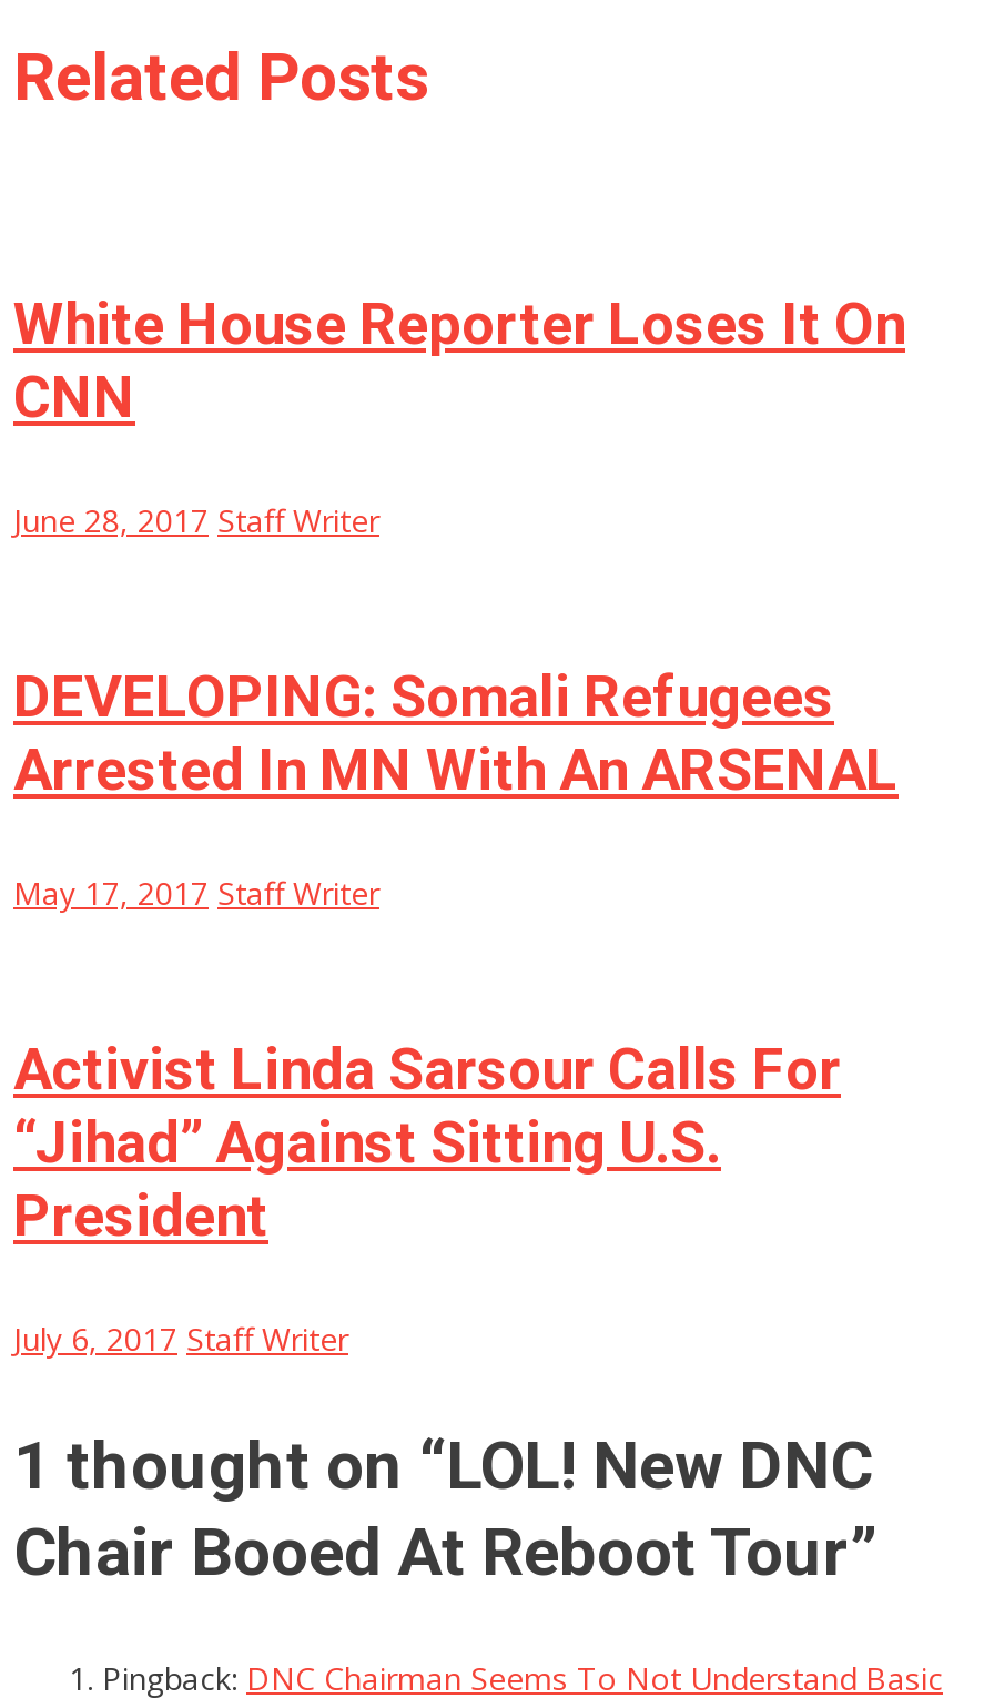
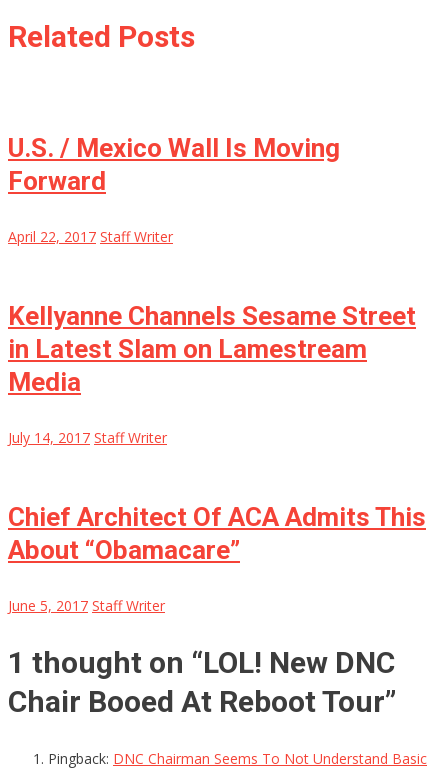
- White House Reporter Loses It On
- CNN
+ U.S. / Mexico Wall Is Moving
+ Forward

- June 28, 2017 Staff Writer
+ April 22, 2017 Staff Writer

- DEVELOPING: Somali Refugees
- Arrested In MN With An ARSENAL
+ Kellyanne Channels Sesame Street
+ in Latest Slam on Lamestream
+ Media

- May 17, 2017 Staff Writer
+ July 14, 2017 Staff Writer

- Activist Linda Sarsour Calls For
- “Jihad” Against Sitting U.S.
- President
+ Chief Architect Of ACA Admits This
+ About “Obamacare”

- July 6, 2017 Staff Writer
+ June 5, 2017 Staff Writer
